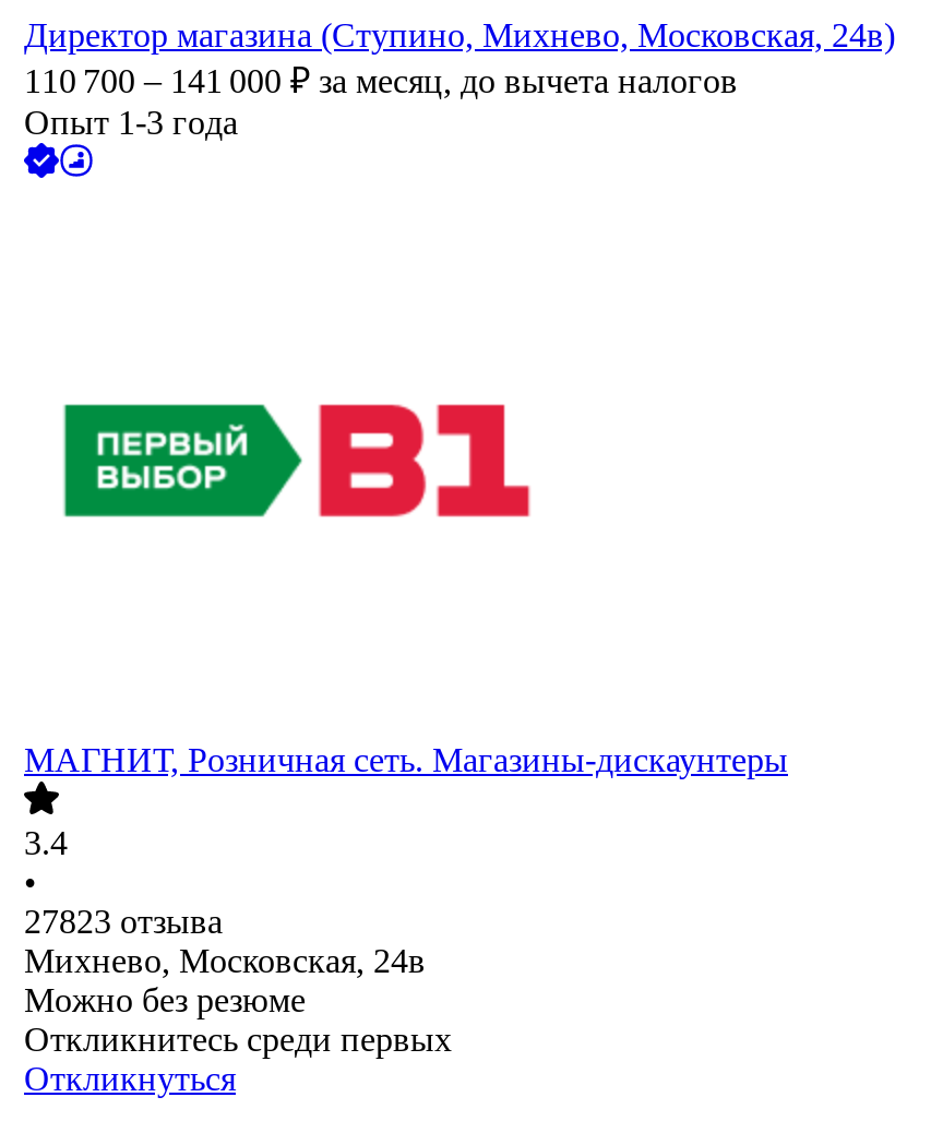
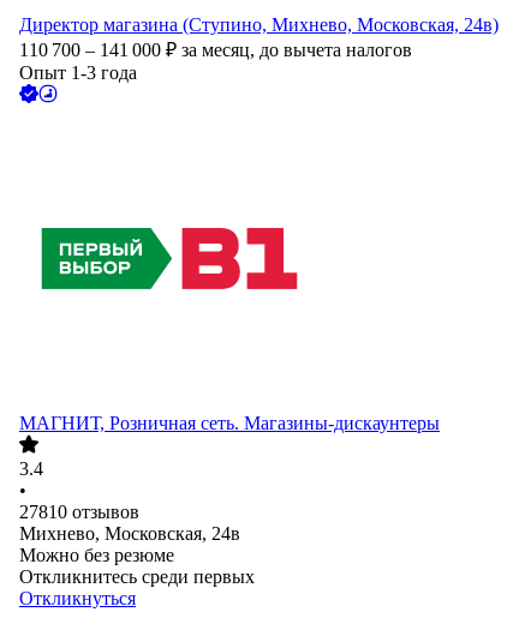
- 27823 отзыва
+ 27810 отзывов
